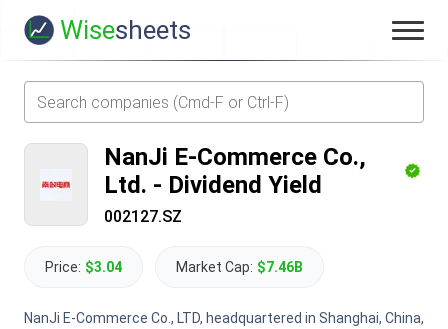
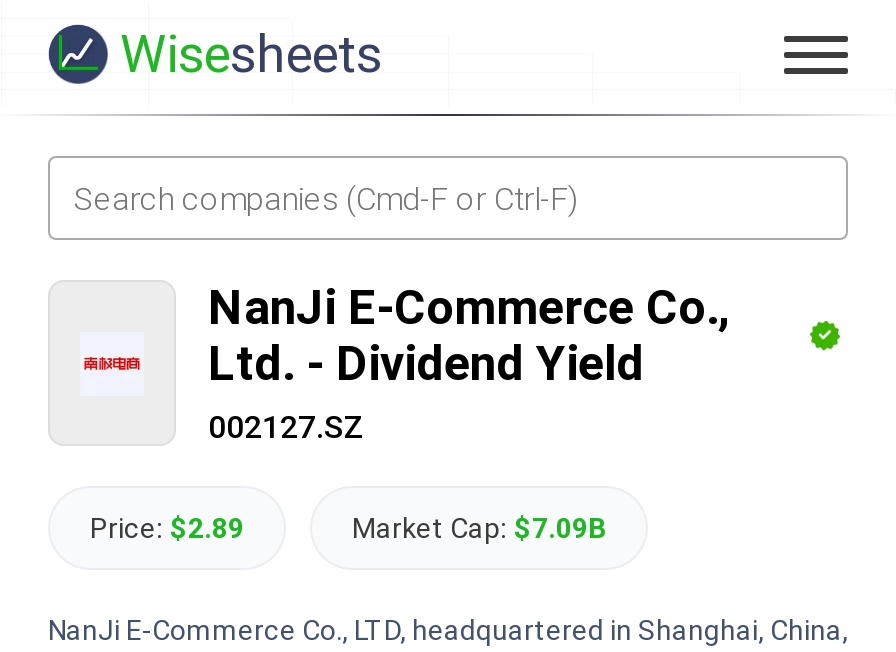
- Price: $3.04
+ Price: $2.89

- Market Cap: $7.46B
+ Market Cap: $7.09B
